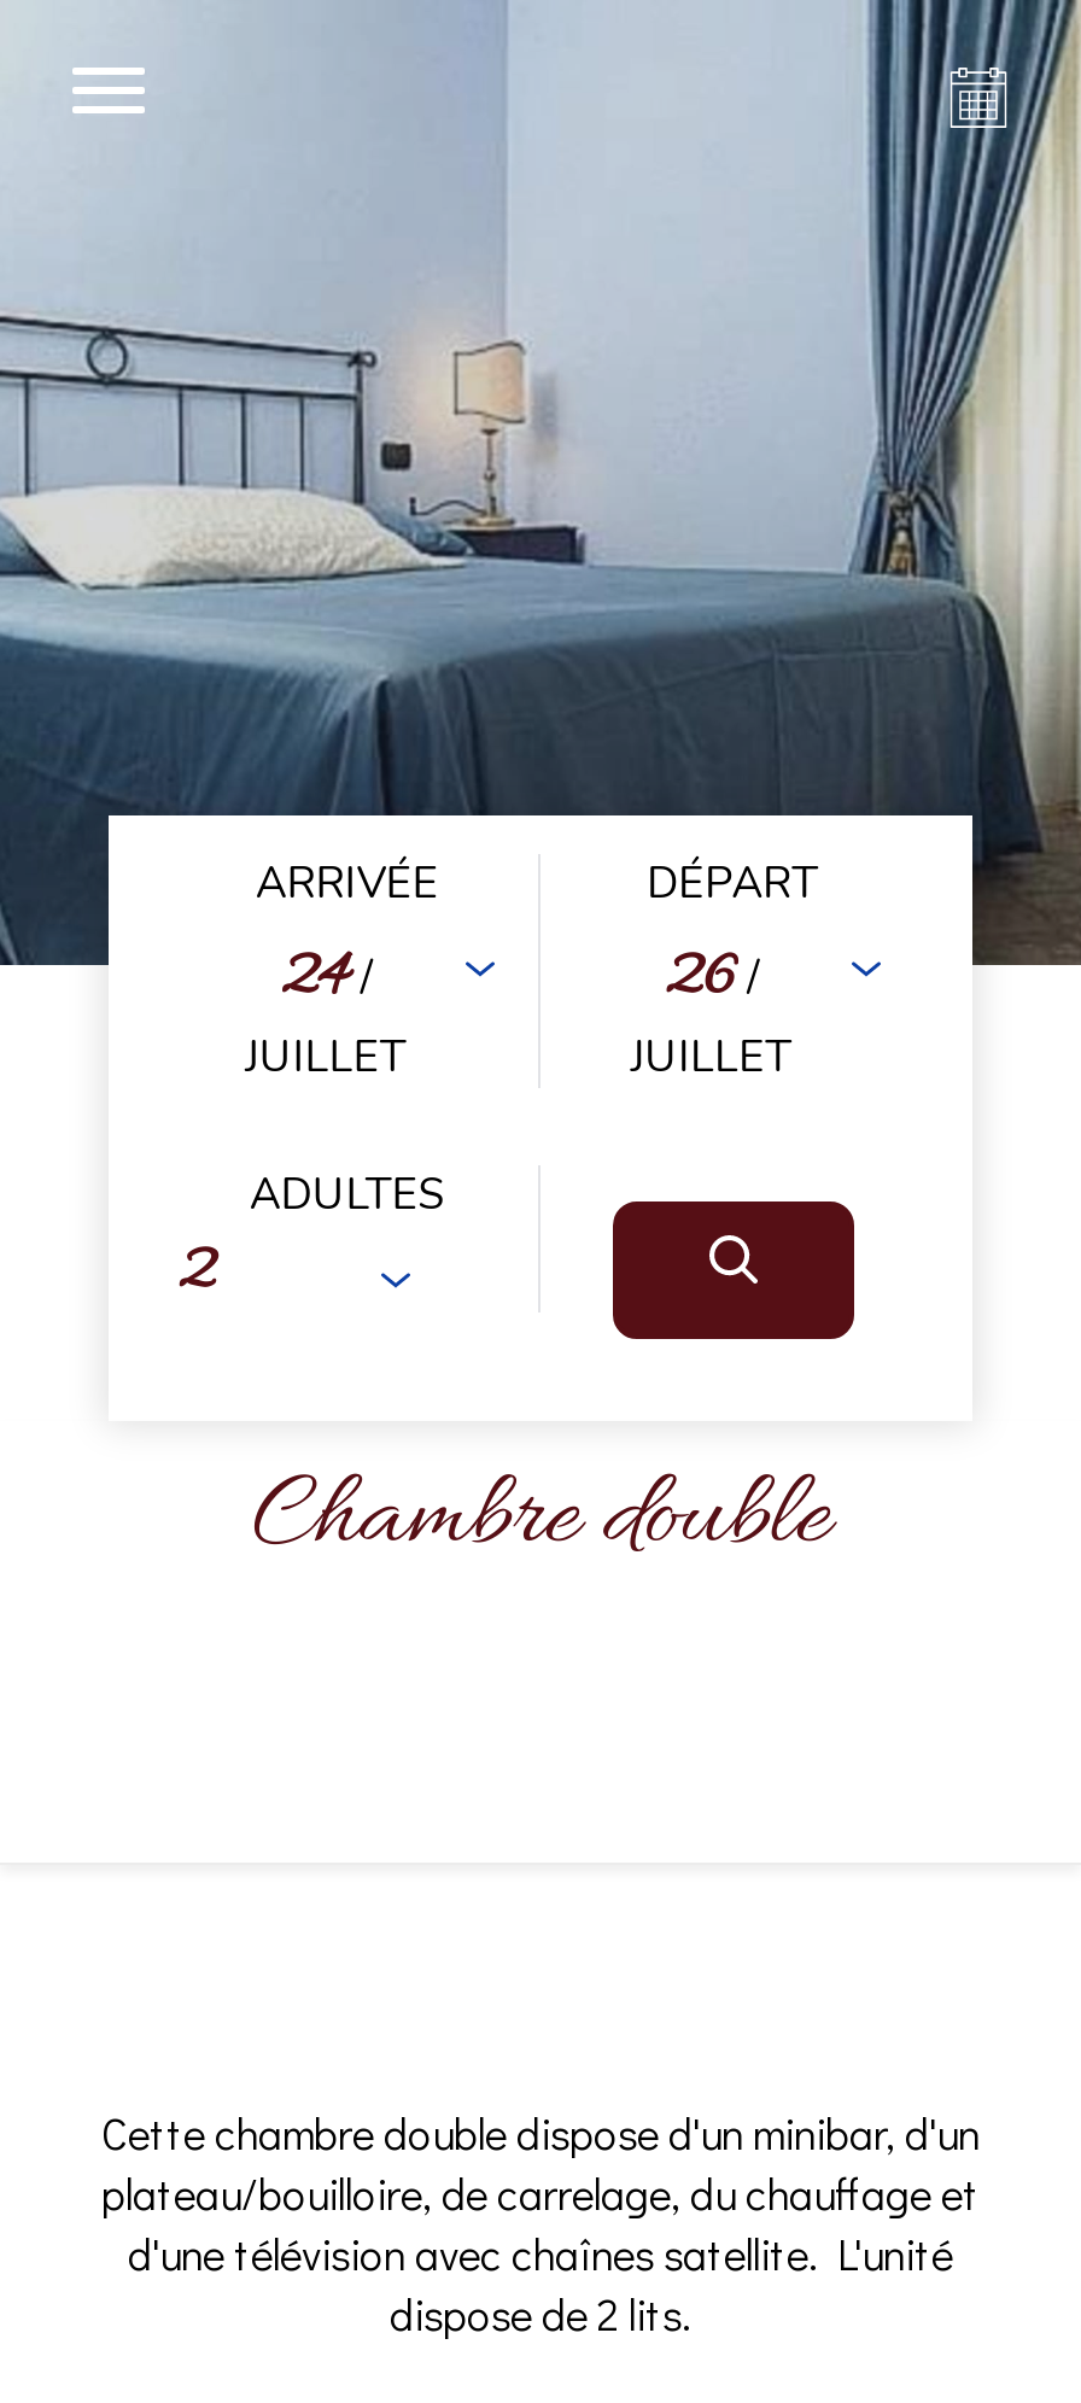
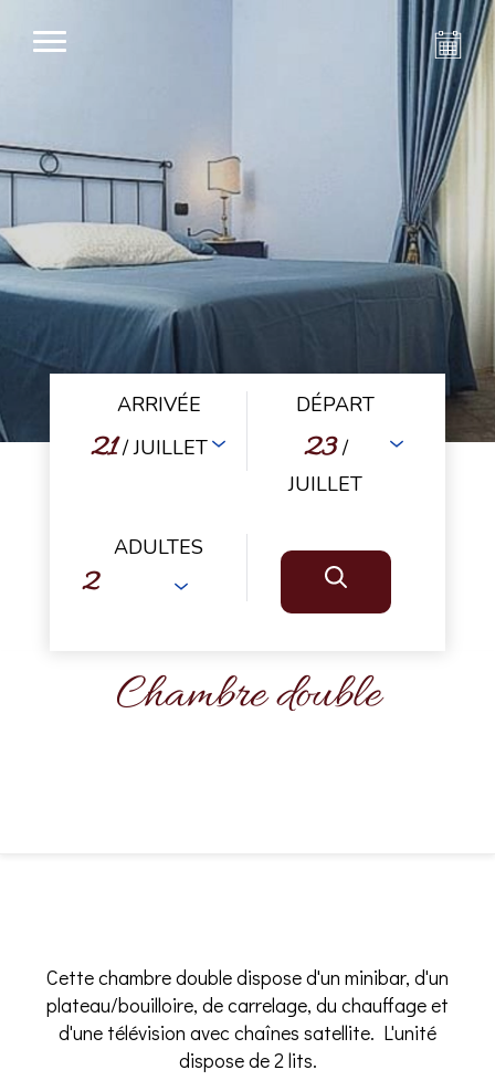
- 24 /
- JUILLET
+ 21 / JUILLET

- 26 /
+ 23 /
